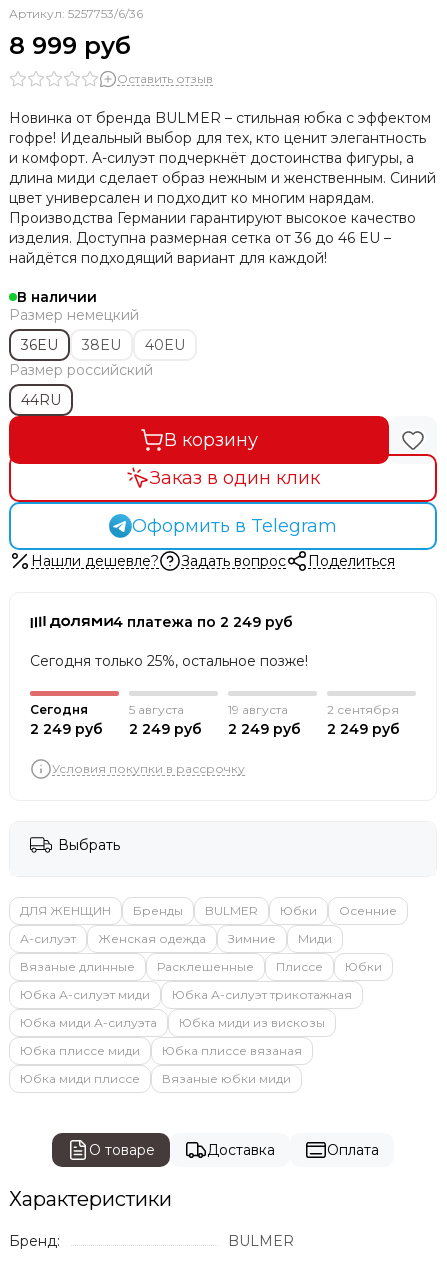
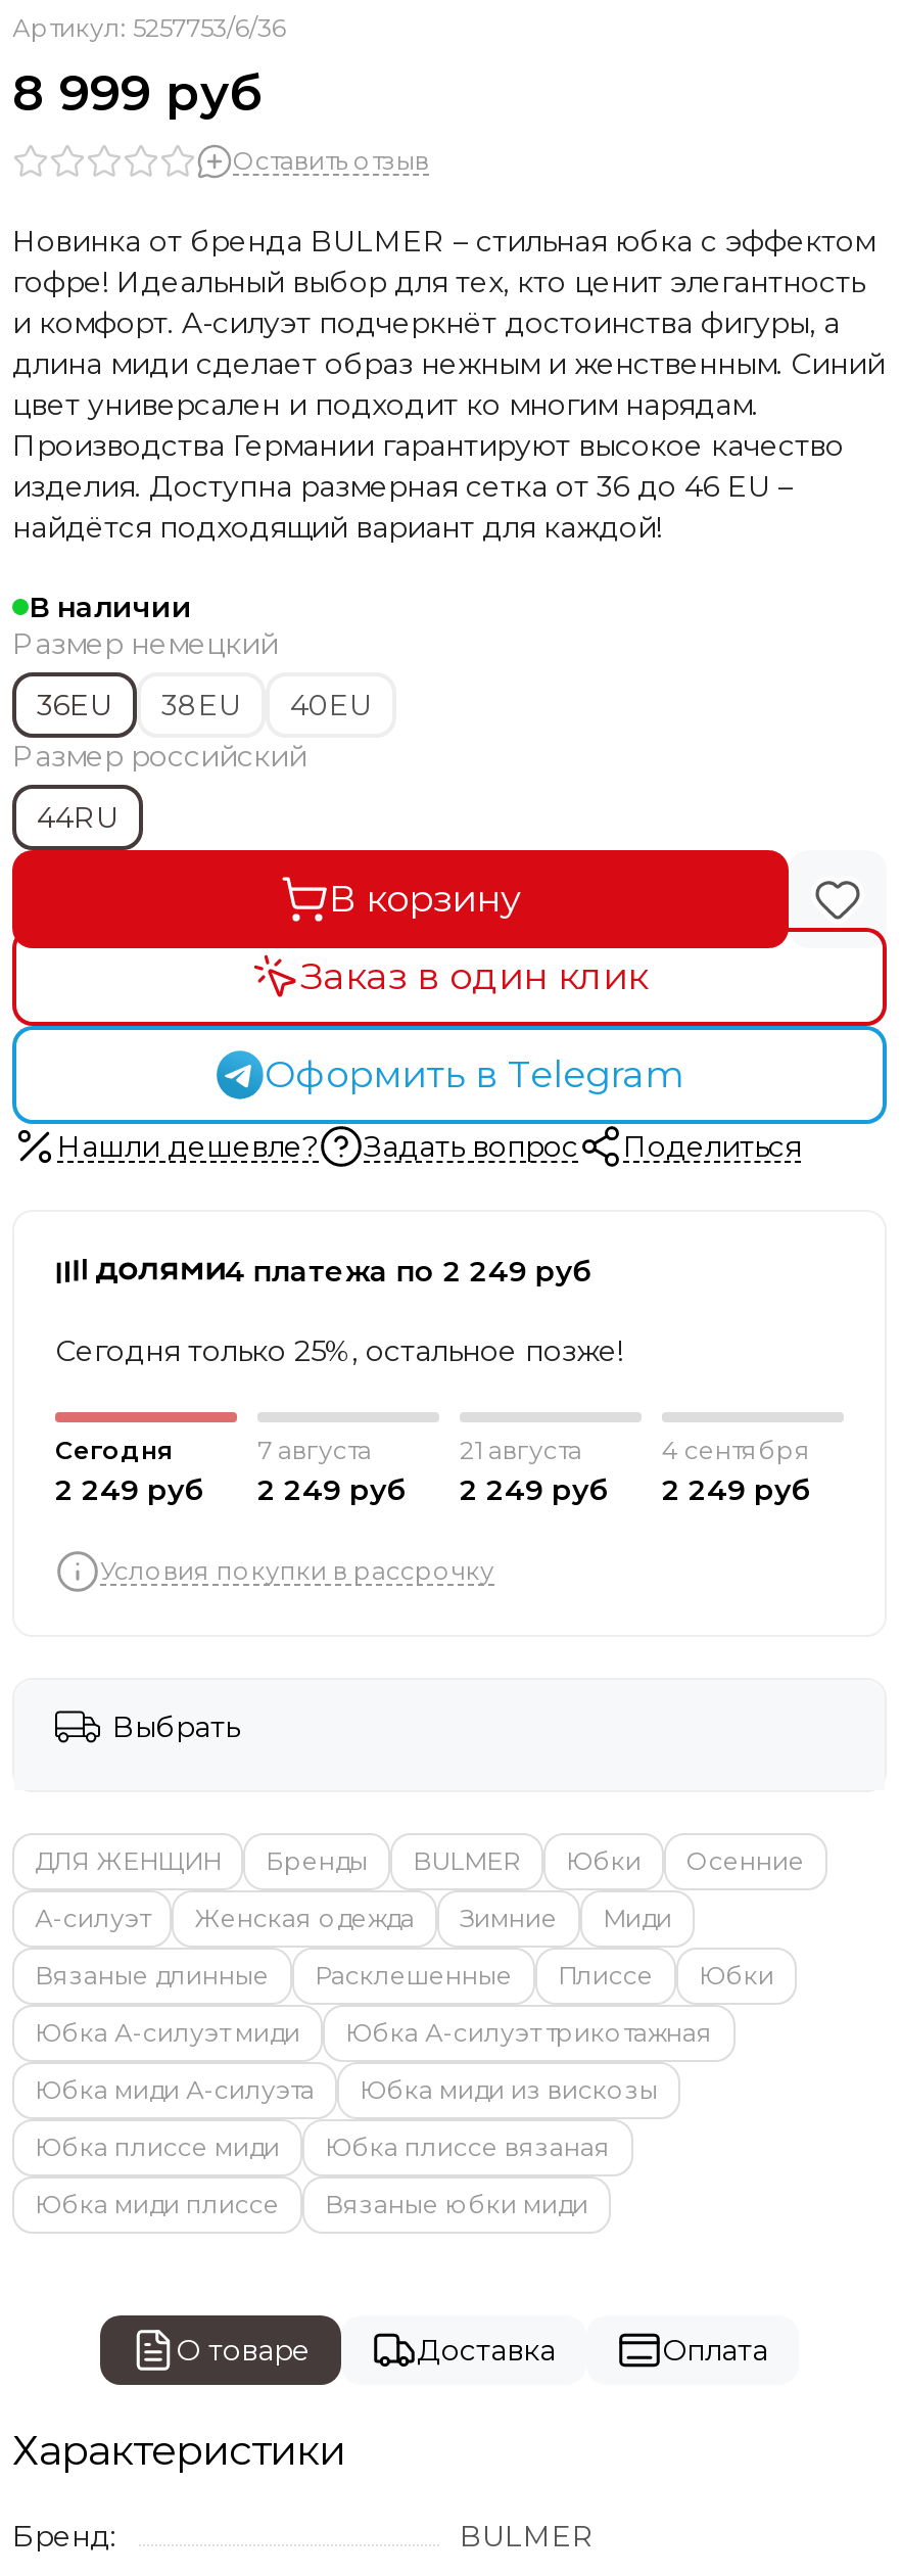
- 5 августа
+ 7 августа

- 19 августа
+ 21 августа

- 2 сентября
+ 4 сентября
